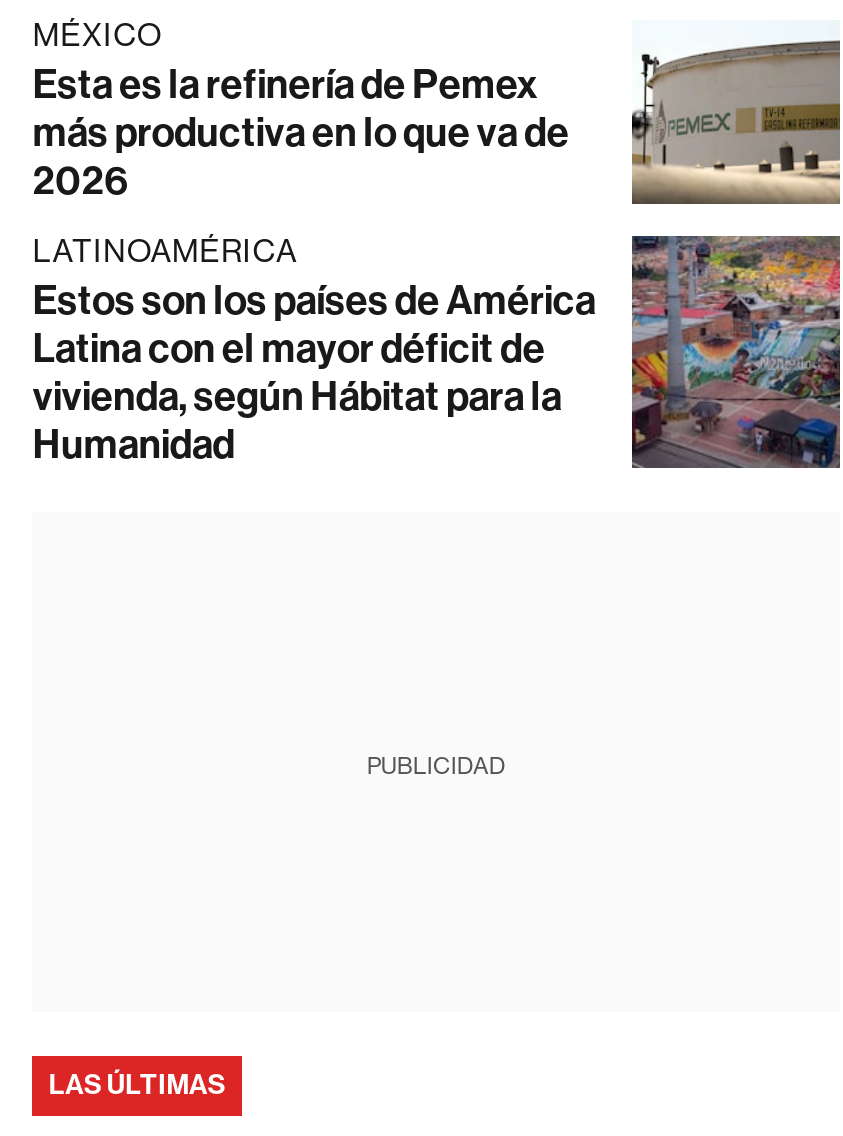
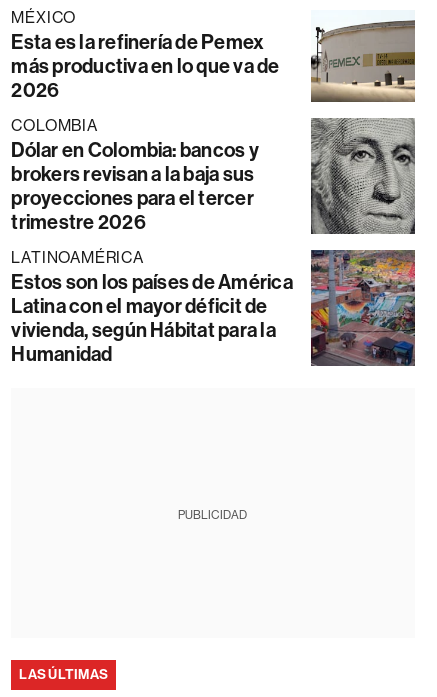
+ COLOMBIA
+ Dólar en Colombia: bancos y
+ brokers revisan a la baja sus
+ proyecciones para el tercer
+ trimestre 2026

+ [image]
